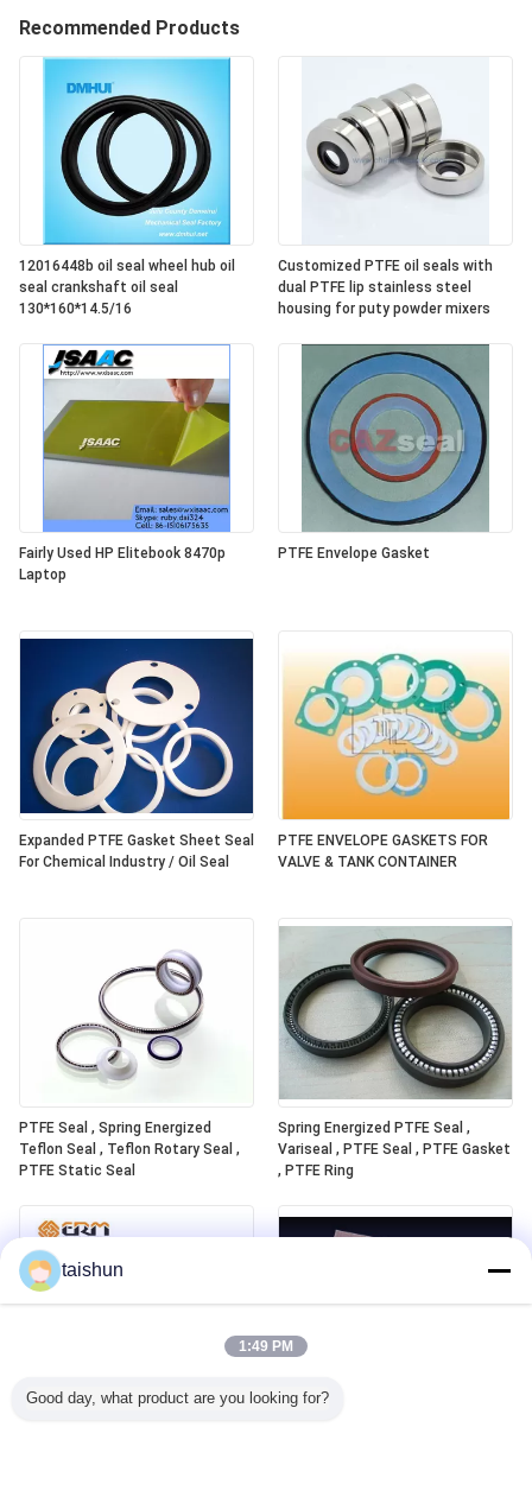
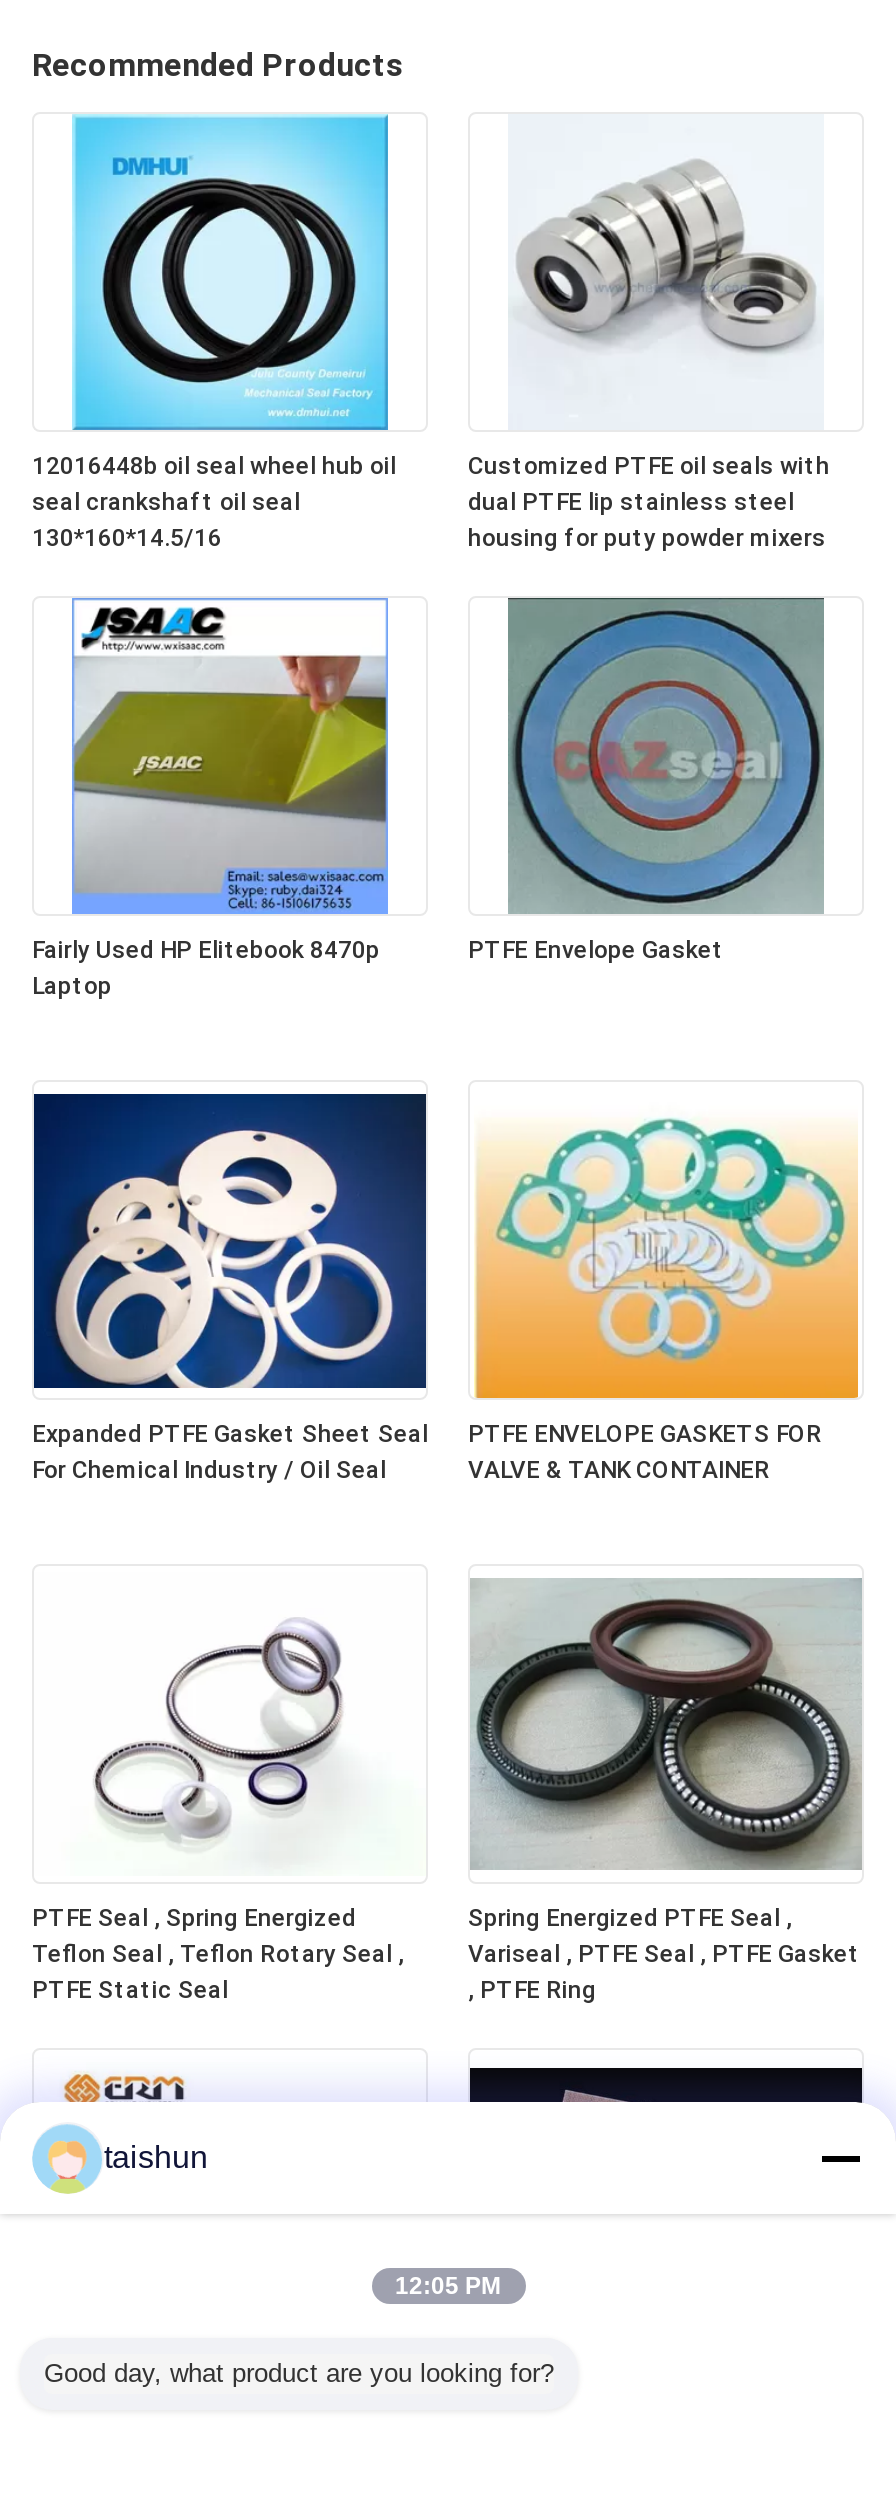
- 1:49 PM
+ 12:05 PM
